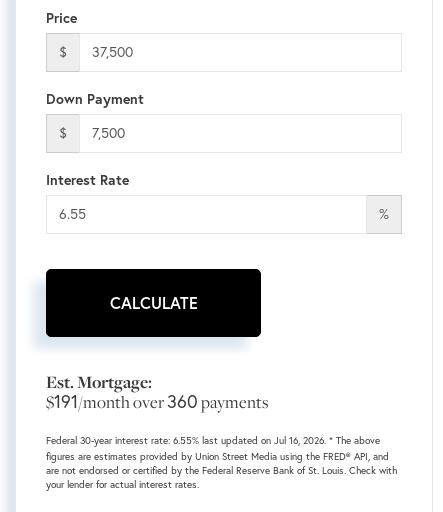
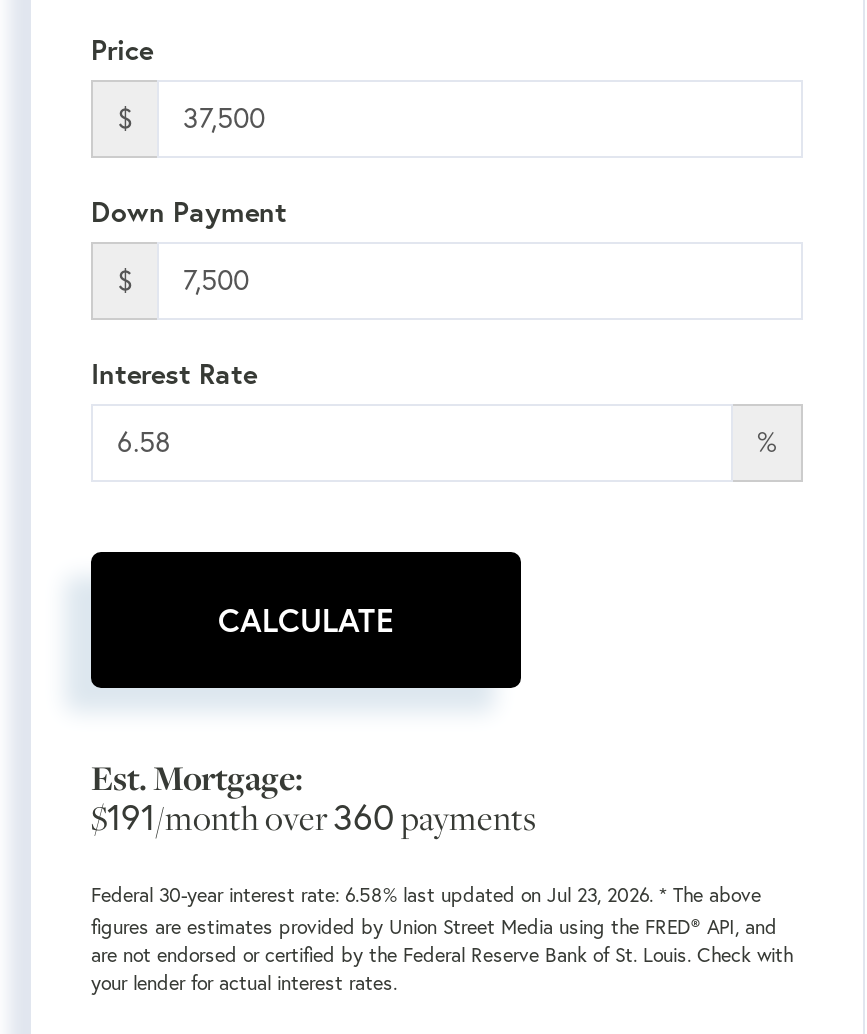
- Federal 30-year interest rate: 6.55% last updated on Jul 16, 2026. * The above
+ Federal 30-year interest rate: 6.58% last updated on Jul 23, 2026. * The above
